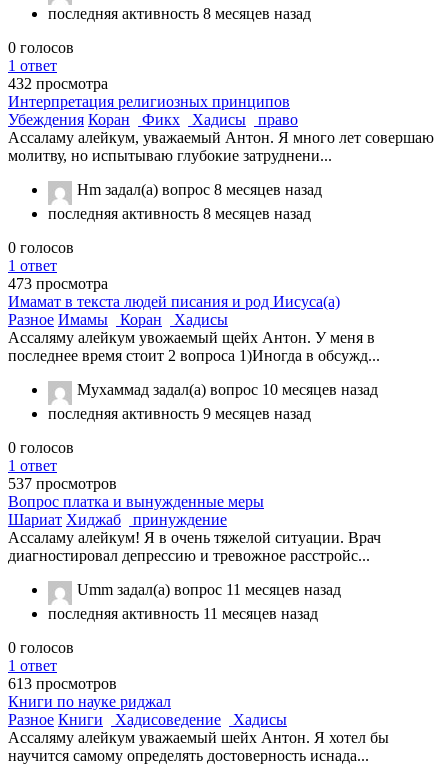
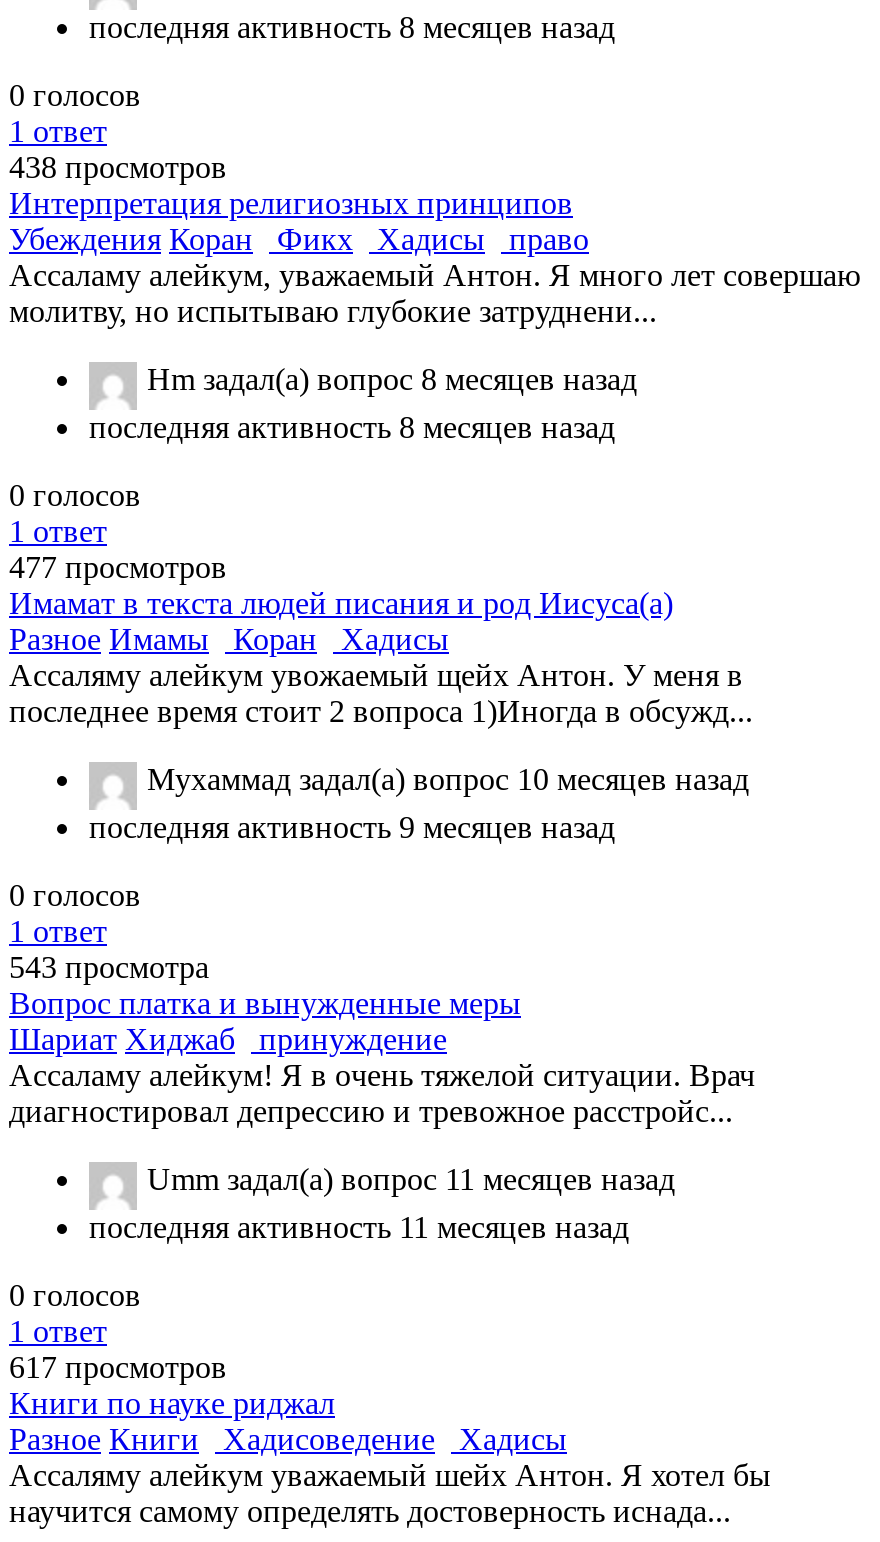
- 432 просмотра
+ 438 просмотров

- 473 просмотра
+ 477 просмотров

- 537 просмотров
+ 543 просмотра

- 613 просмотров
+ 617 просмотров
